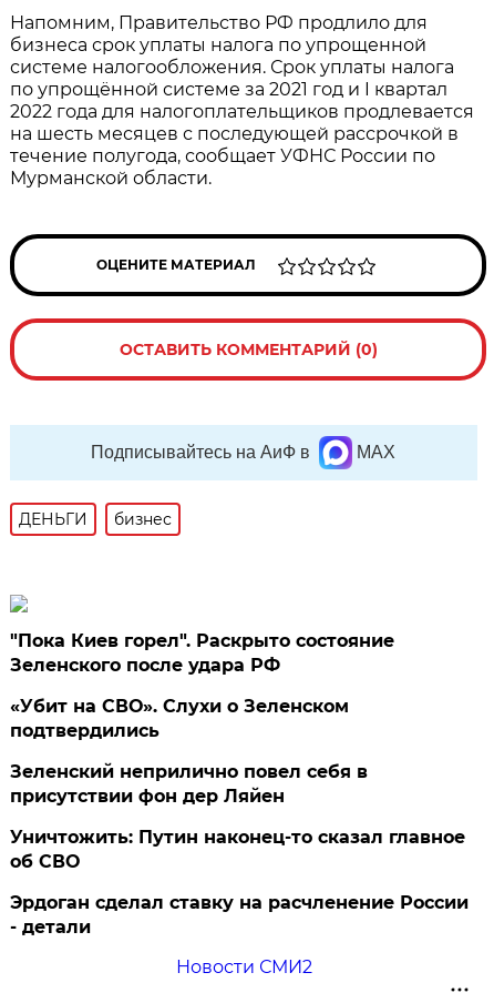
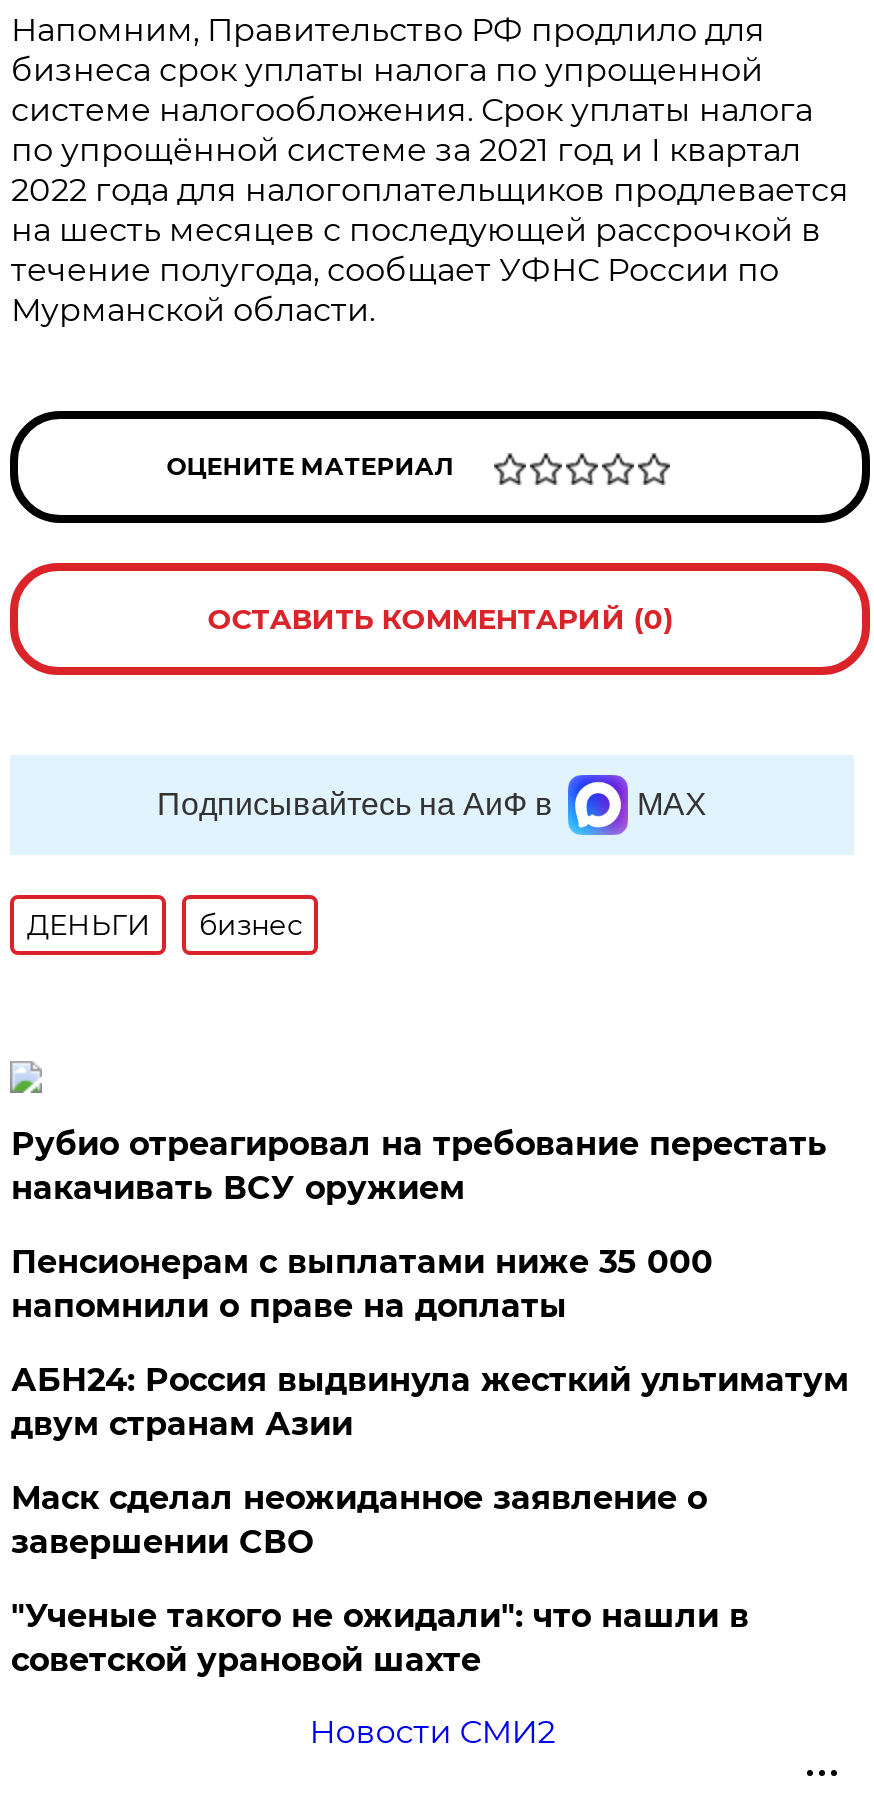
- "Пока Киев горел". Раскрыто состояние
- Зеленского после удара РФ
+ Рубио отреагировал на требование перестать
+ накачивать ВСУ оружием

- «Убит на СВО». Слухи о Зеленском
- подтвердились
+ Пенсионерам с выплатами ниже 35 000
+ напомнили о праве на доплаты

- Зеленский неприлично повел cебя в
- присутствии фон дер Ляйен
+ АБН24: Россия выдвинула жесткий ультиматум
+ двум странам Азии

- Уничтожить: Путин наконец-то сказал главное
- об СВО
+ Маск сделал неожиданное заявление о
+ завершении СВО

- Эрдоган сделал ставку на расчленение России
- - детали
+ "Ученые такого не ожидали": что нашли в
+ советской урановой шахте
